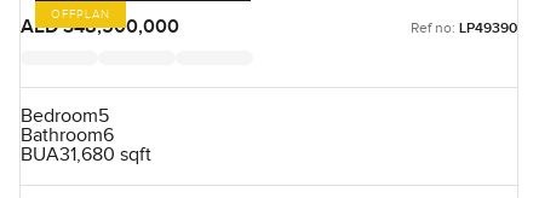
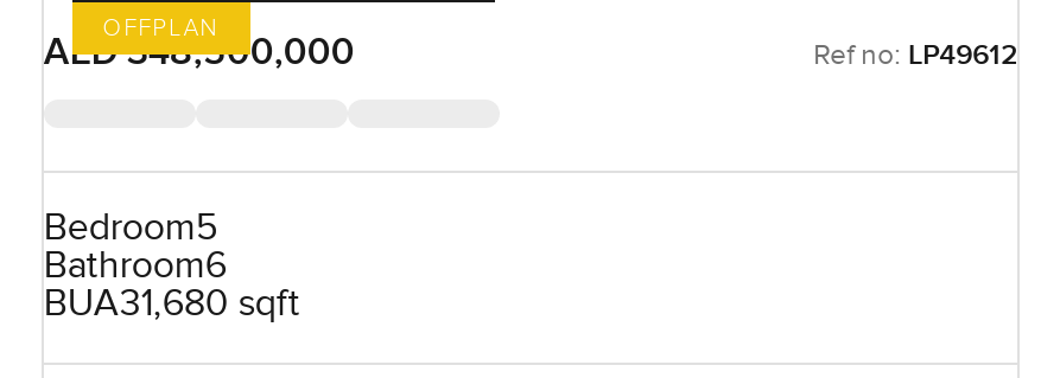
- Ref no: LP49390
+ Ref no: LP49612
